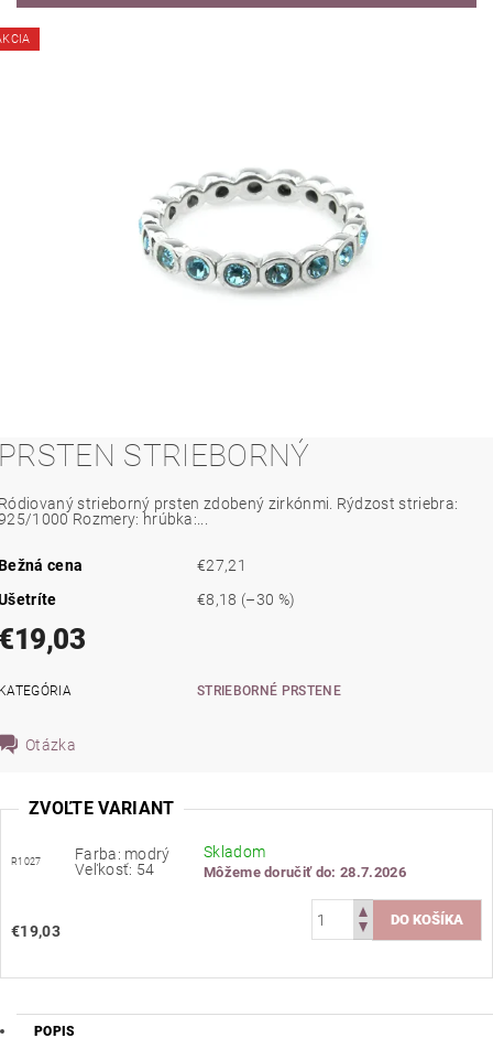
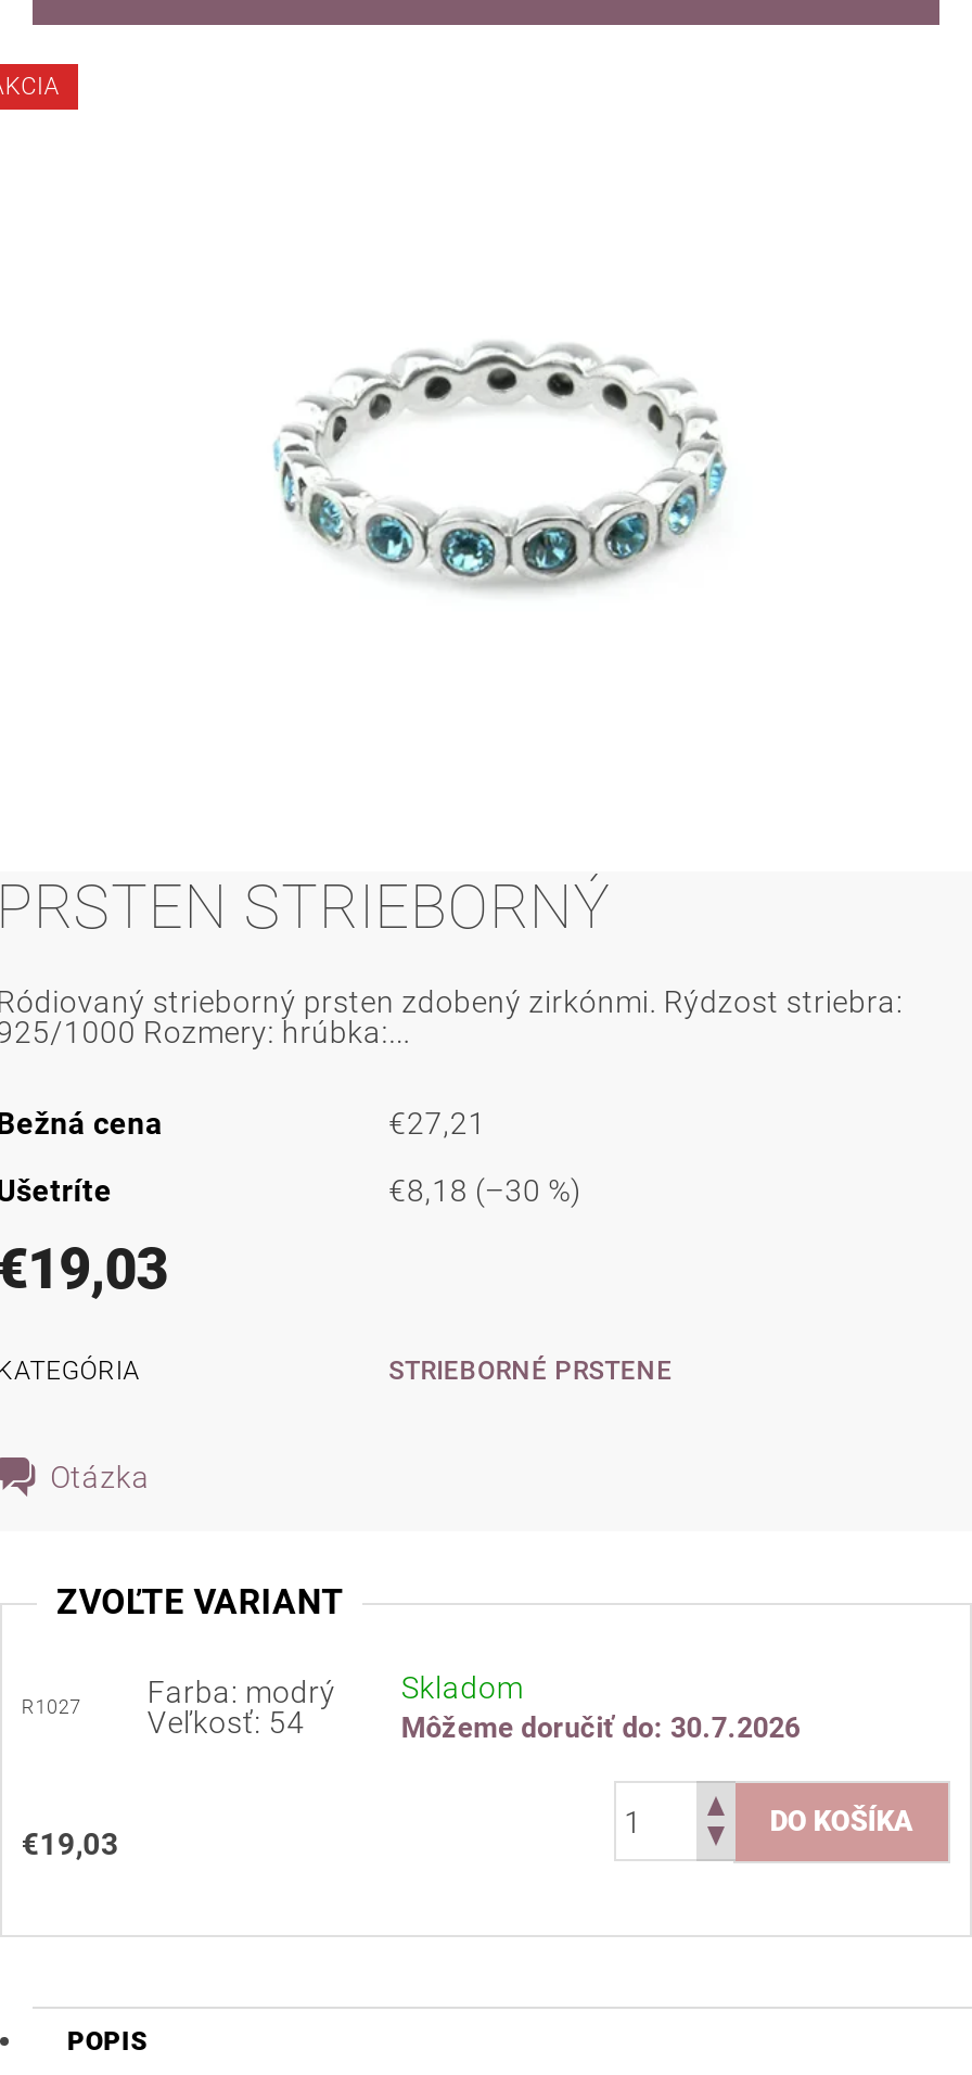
- Môžeme doručiť do: 28.7.2026
+ Môžeme doručiť do: 30.7.2026
